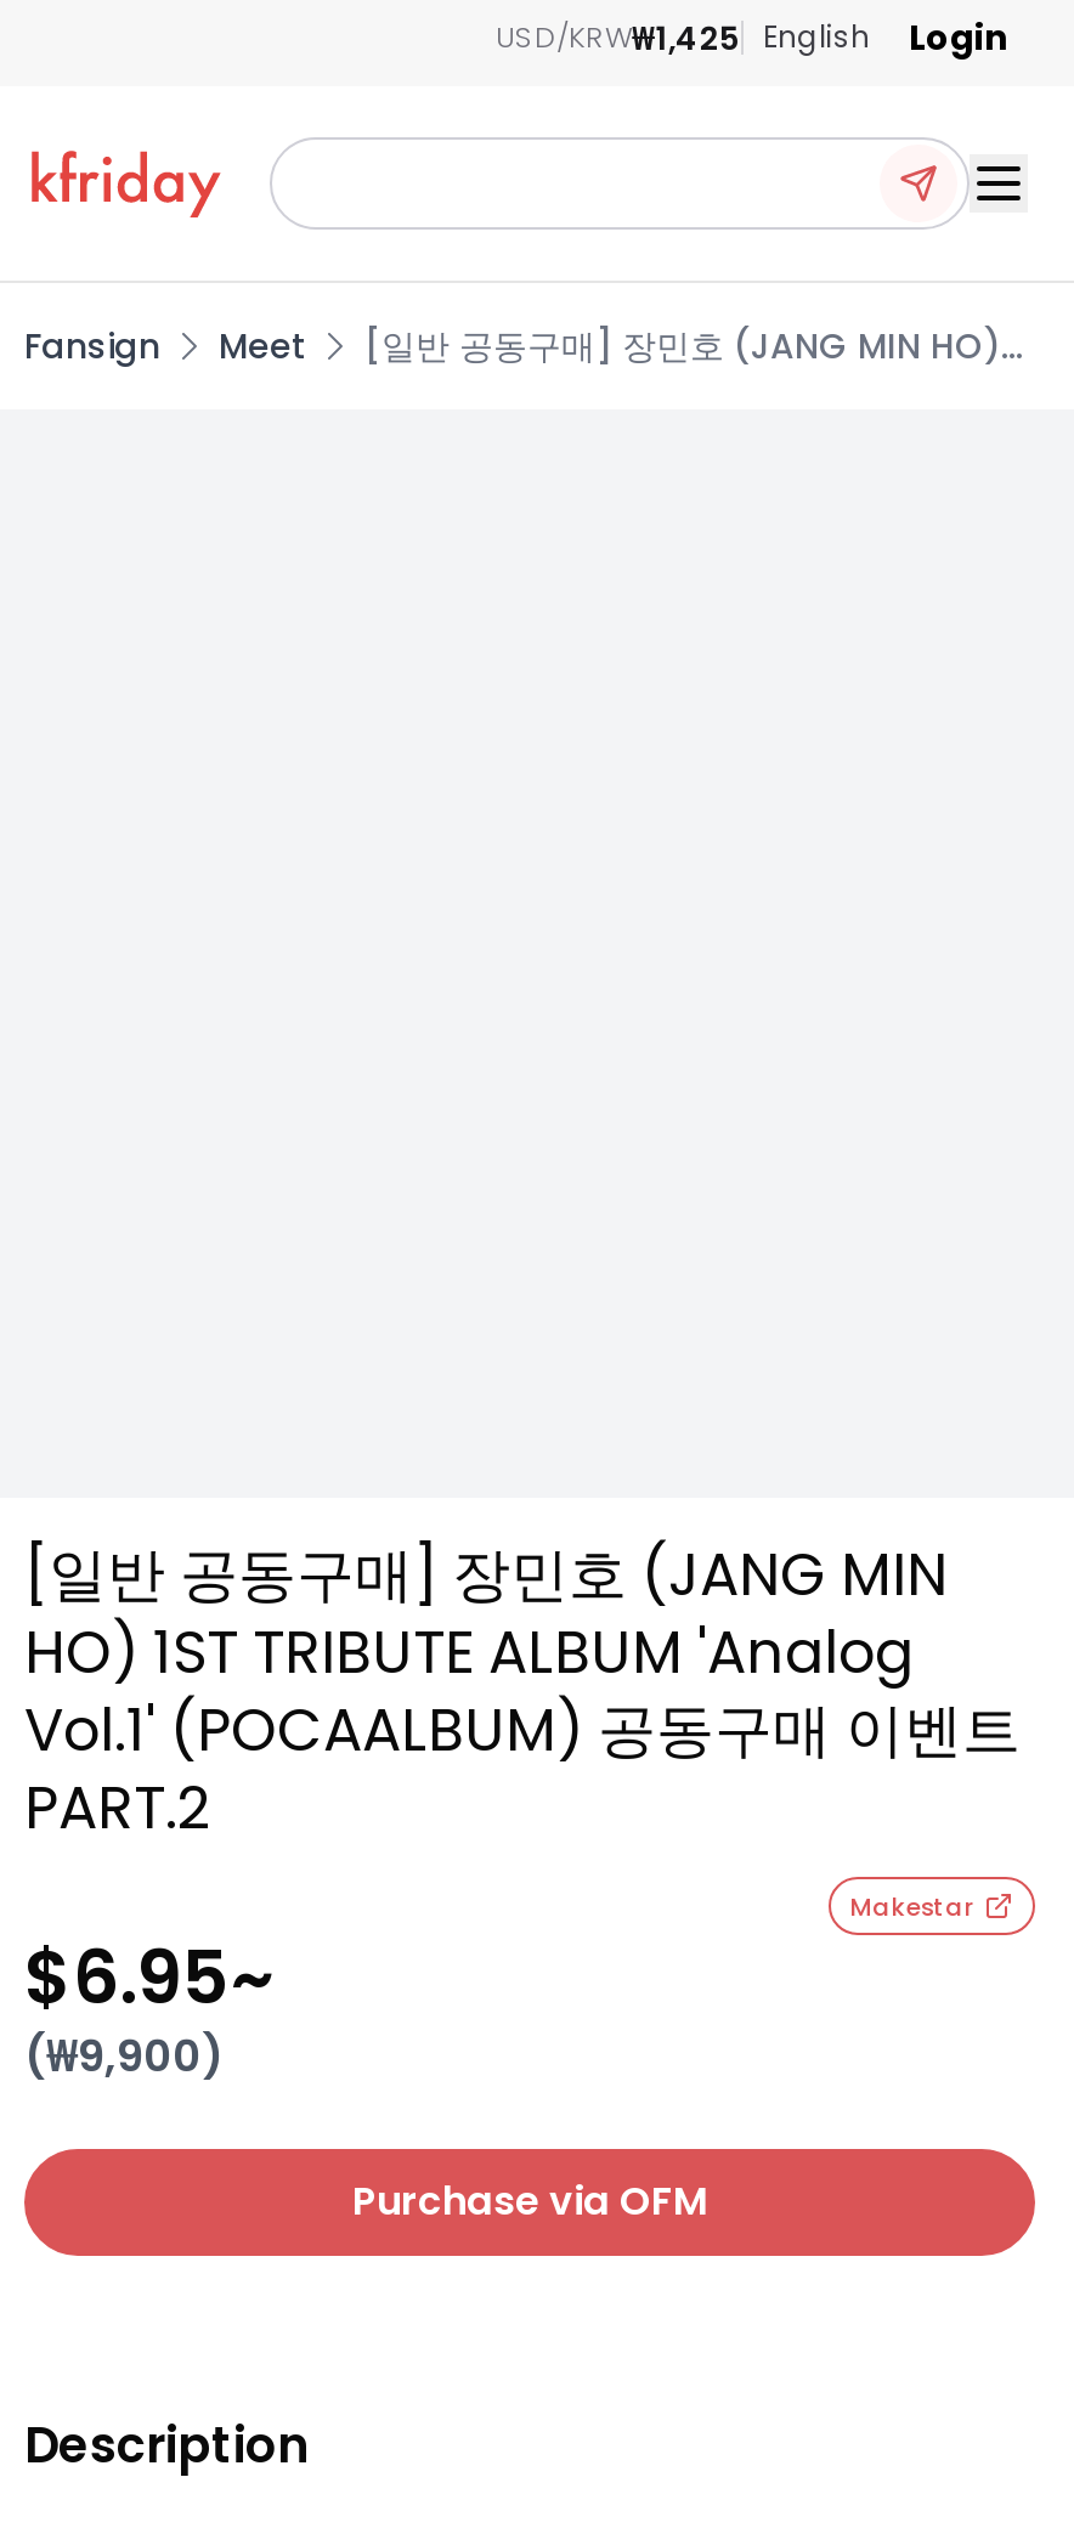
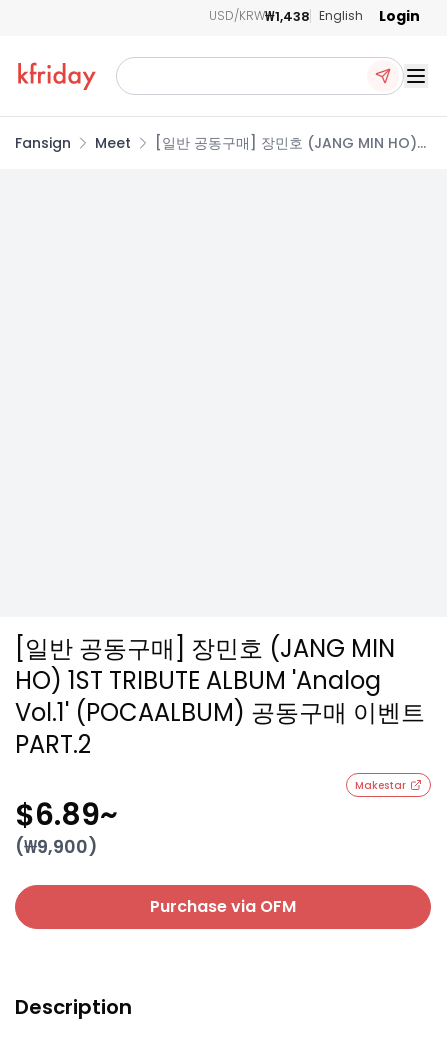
- USD/KRW₩1,425 English
+ USD/KRW₩1,438 English

- $6.95~
+ $6.89~
